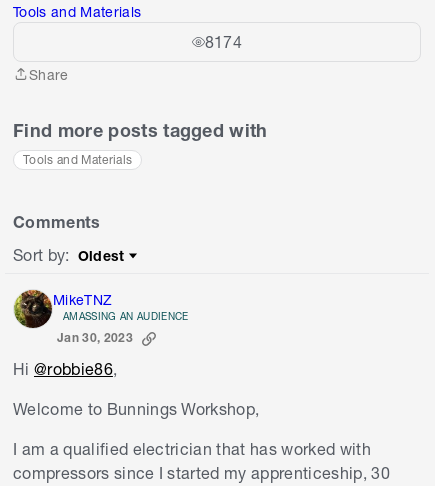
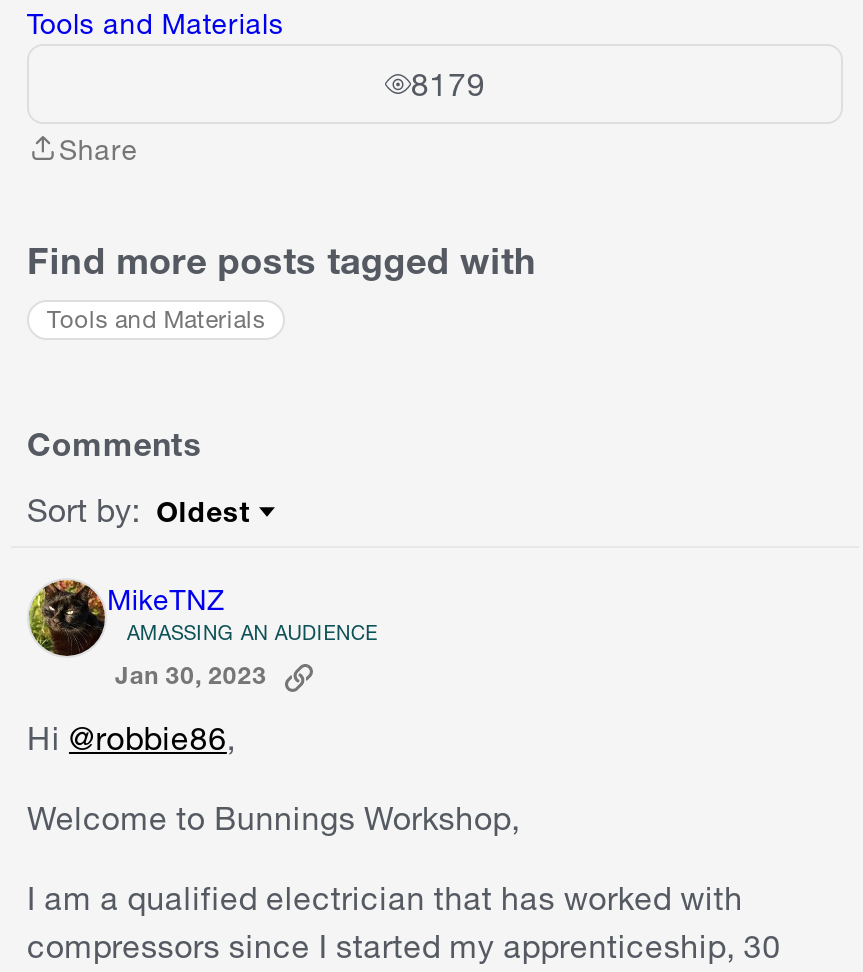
- 8174
+ 8179
